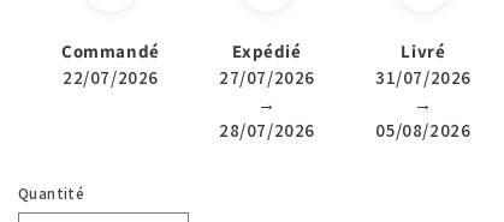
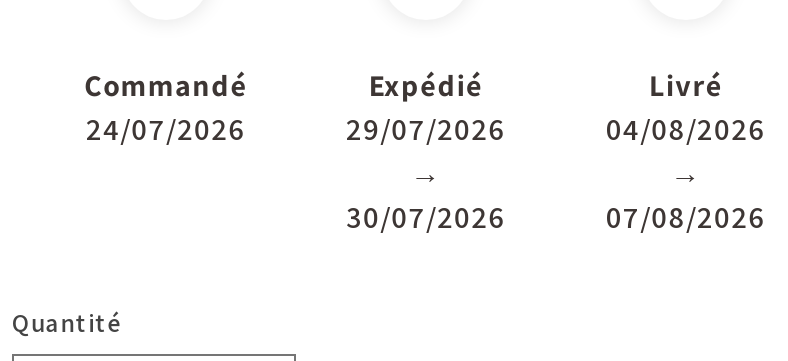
- 22/07/2026
+ 24/07/2026

- 27/07/2026
+ 29/07/2026

- 31/07/2026
+ 04/08/2026

- 28/07/2026
+ 30/07/2026

- 05/08/2026
+ 07/08/2026
